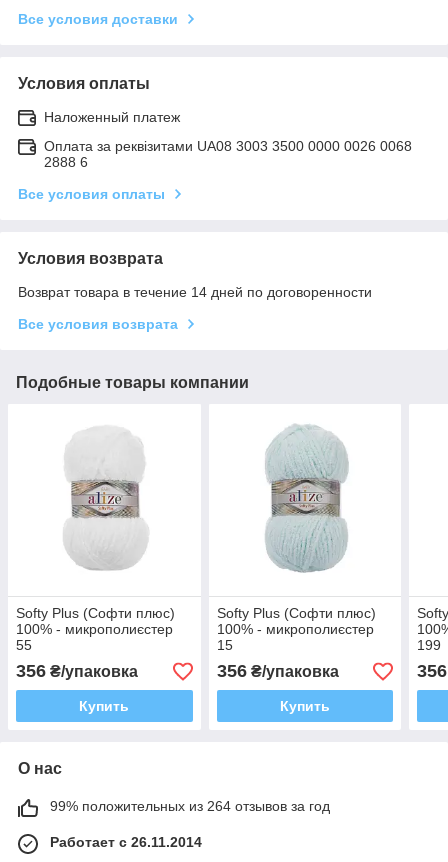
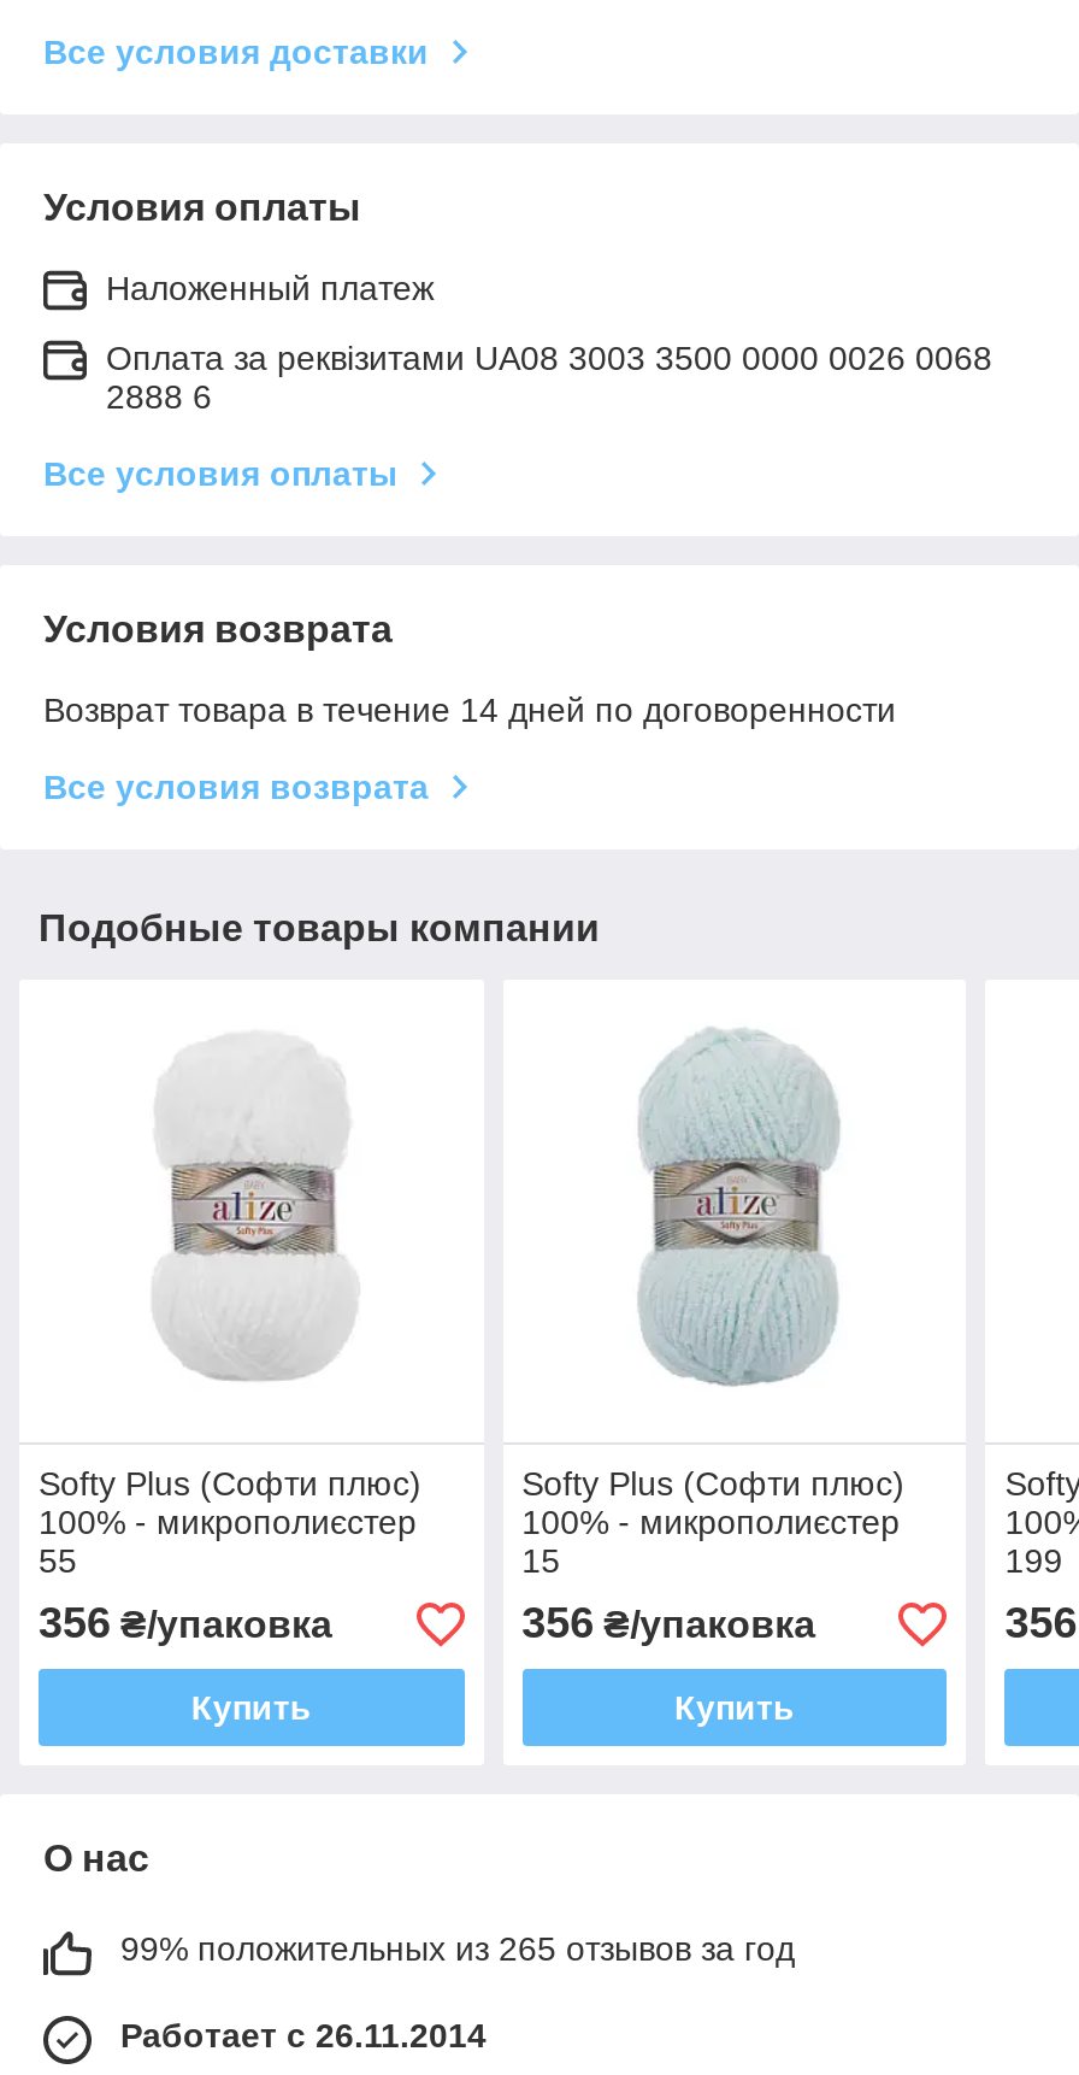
- 99% положительных из 264 отзывов за год
+ 99% положительных из 265 отзывов за год
